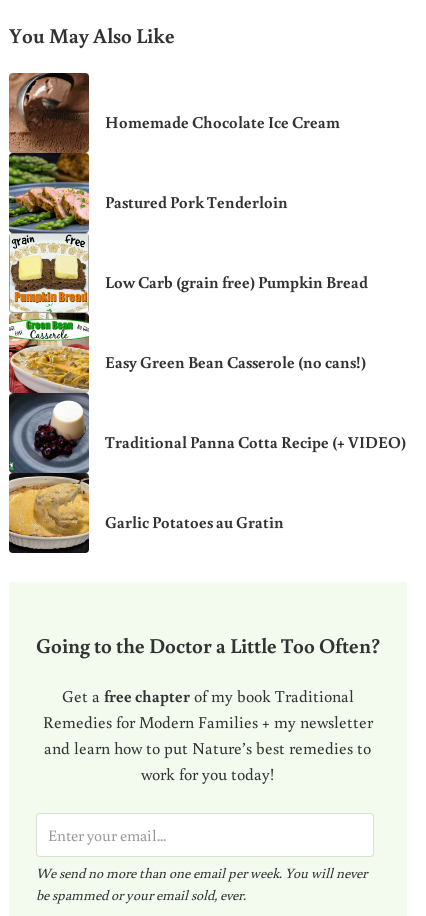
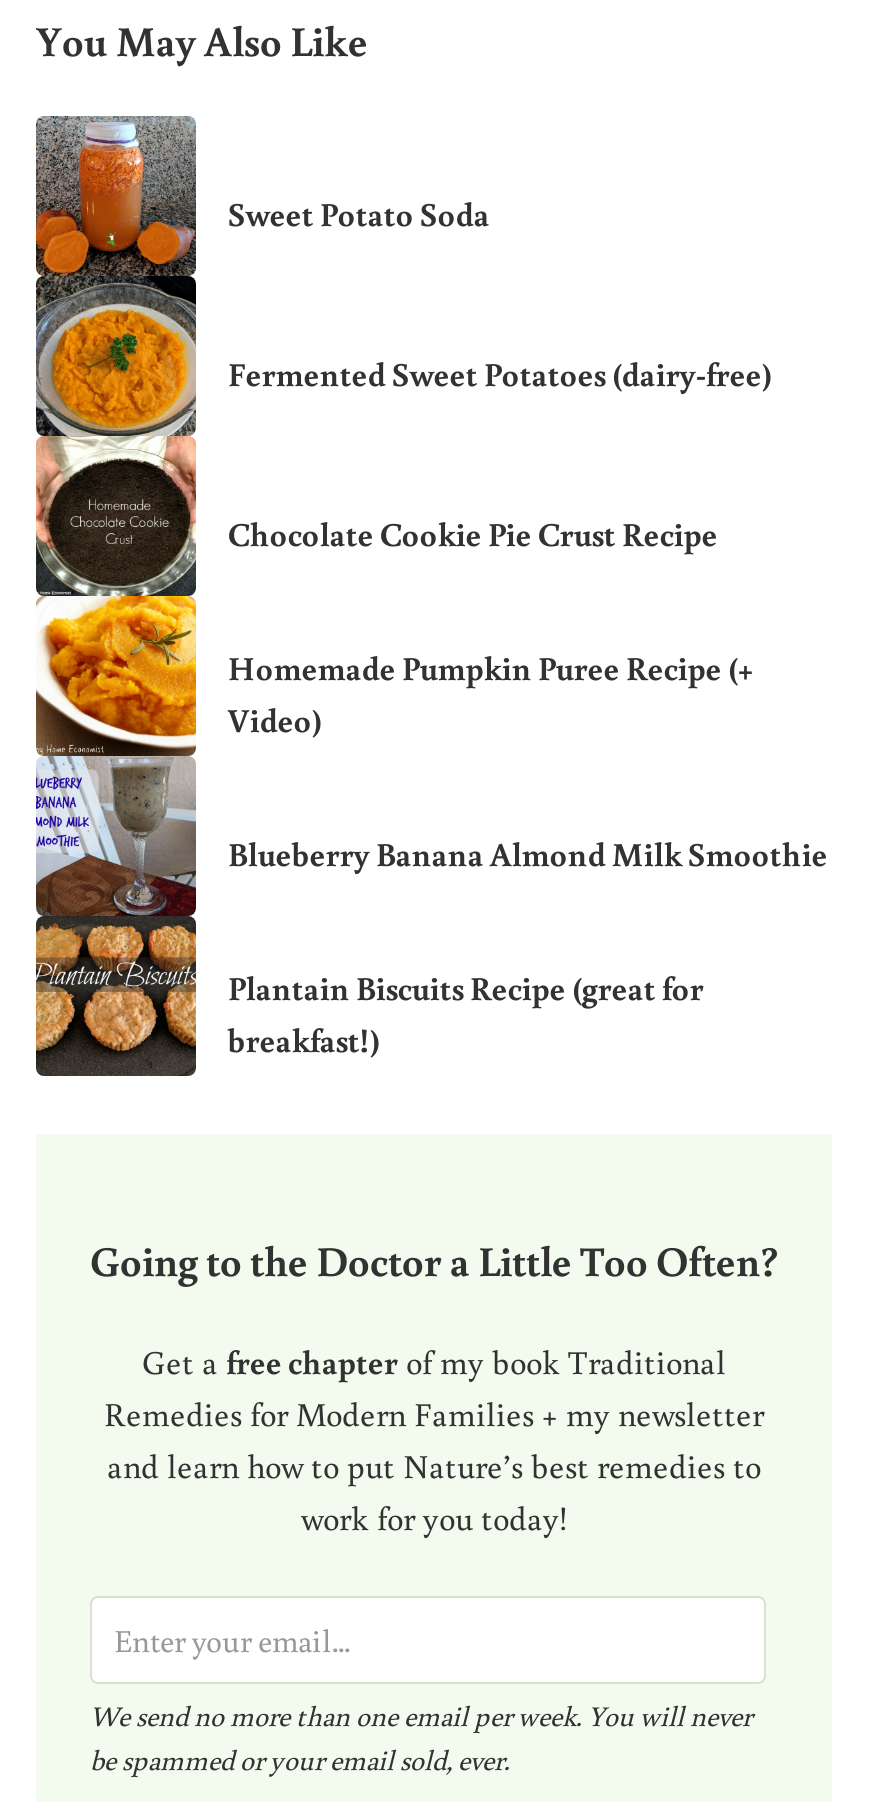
- [image]
- Homemade Chocolate Ice Cream
+ [image]
+ Sweet Potato Soda

- Pastured Pork Tenderloin
+ Fermented Sweet Potatoes (dairy-free)

- Low Carb (grain free) Pumpkin Bread
+ Chocolate Cookie Pie Crust Recipe

- Easy Green Bean Casserole (no cans!)
+ Homemade Pumpkin Puree Recipe (+
+ Video)

- Traditional Panna Cotta Recipe (+ VIDEO)
+ Blueberry Banana Almond Milk Smoothie

- Garlic Potatoes au Gratin
+ Plantain Biscuits Recipe (great for
+ breakfast!)
